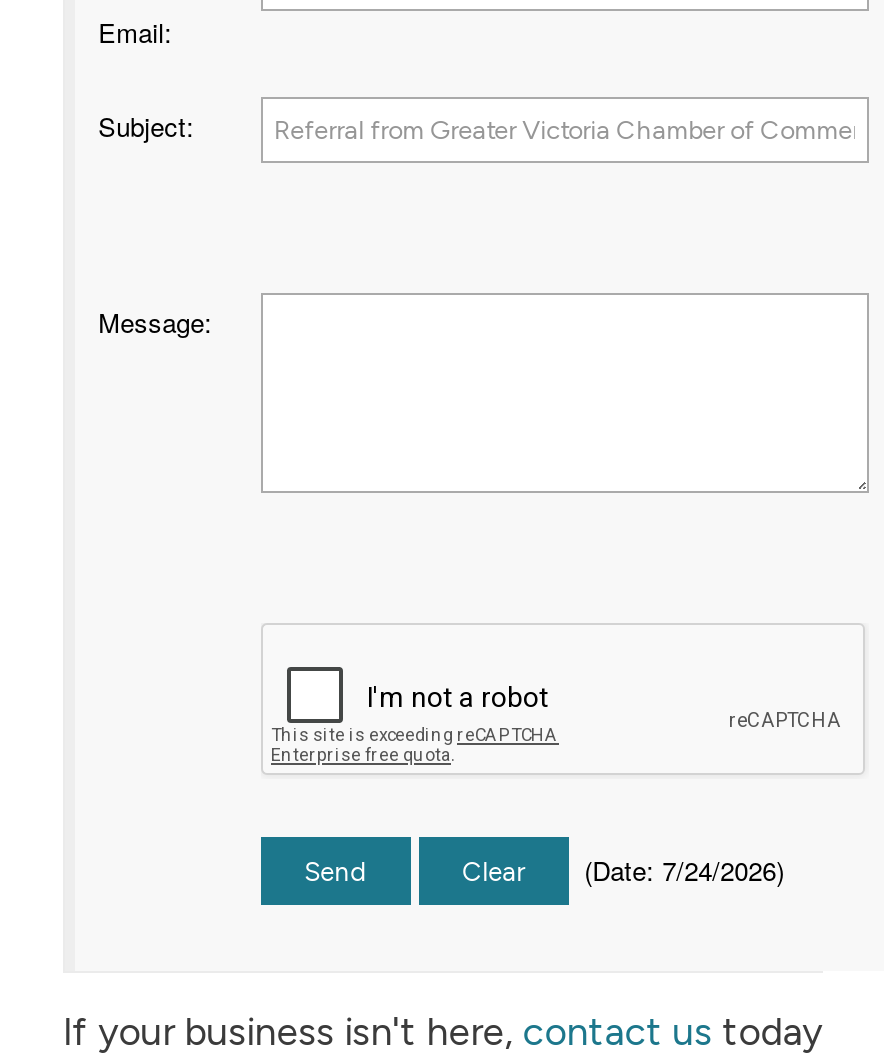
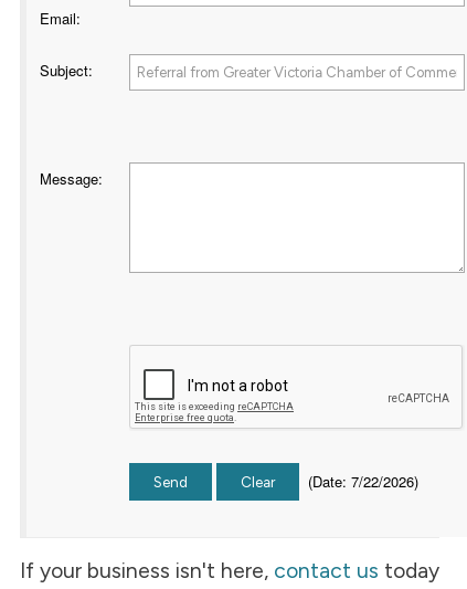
- (Date: 7/24/2026)
+ (Date: 7/22/2026)
